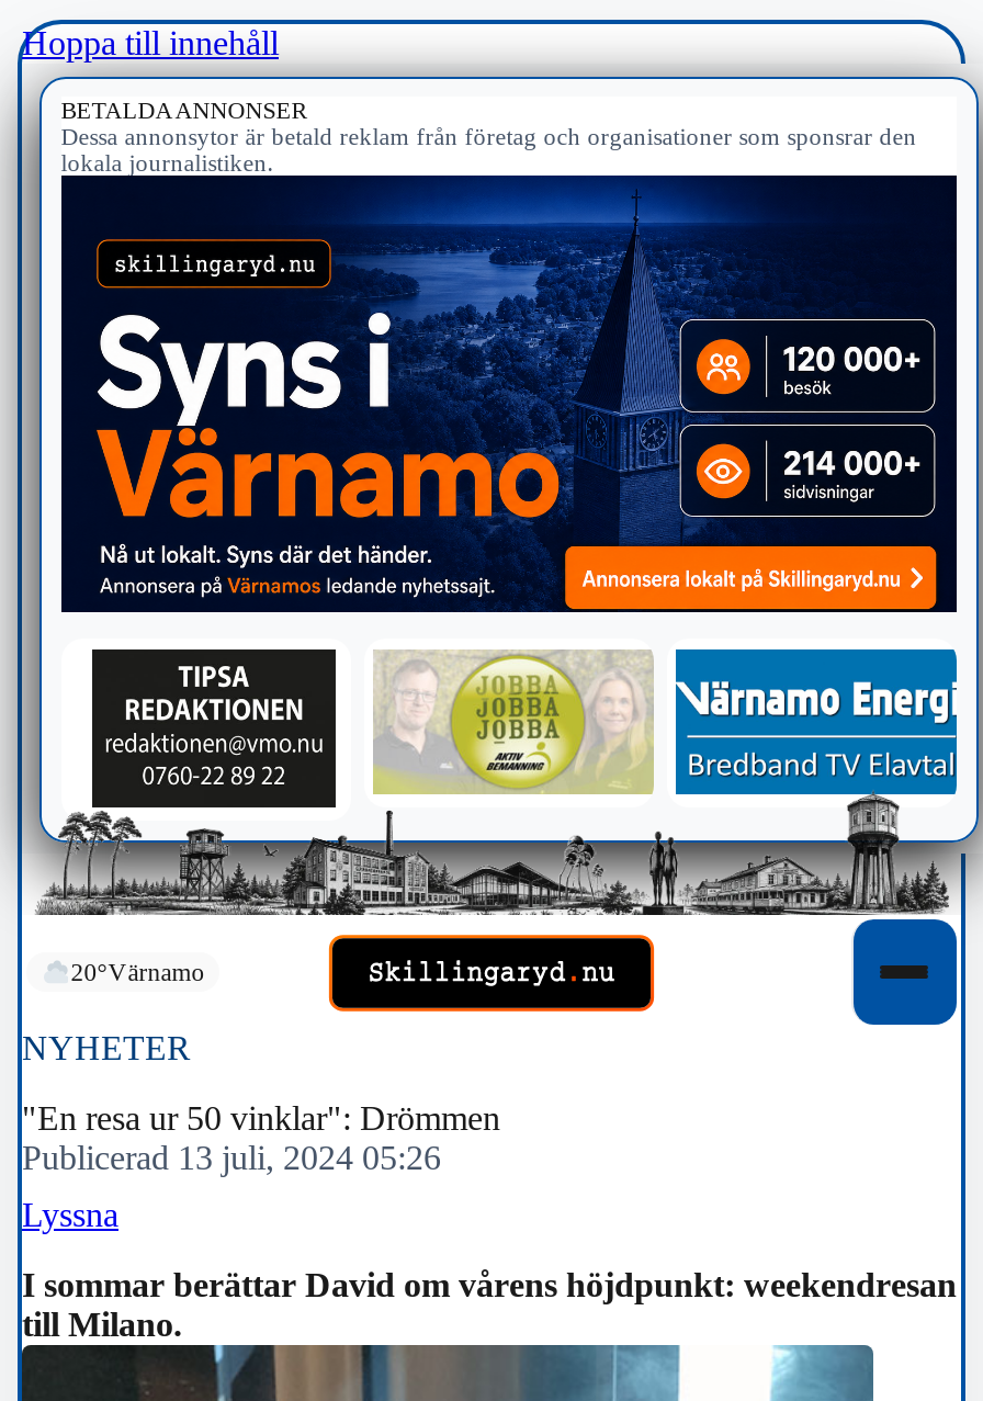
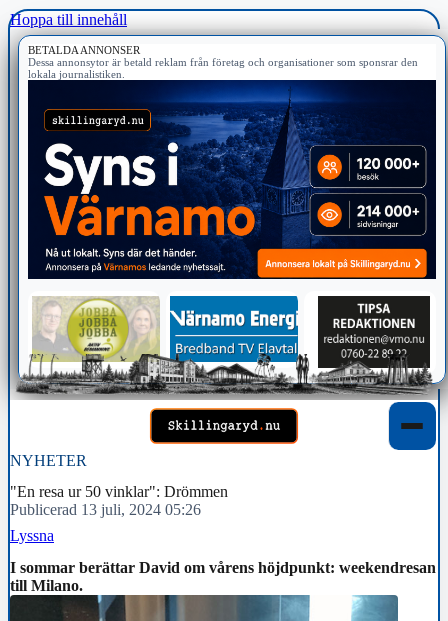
- [image]
+ [image]

- 20°Värnamo
